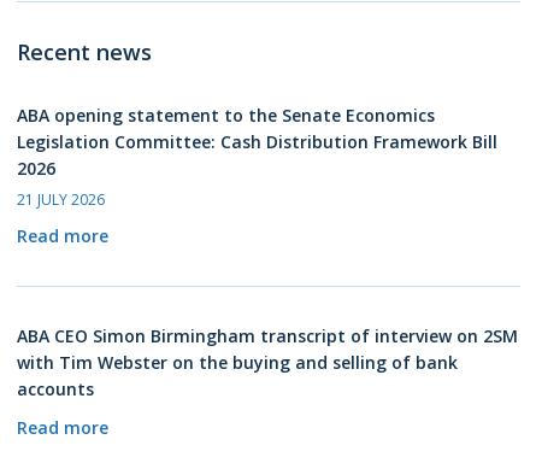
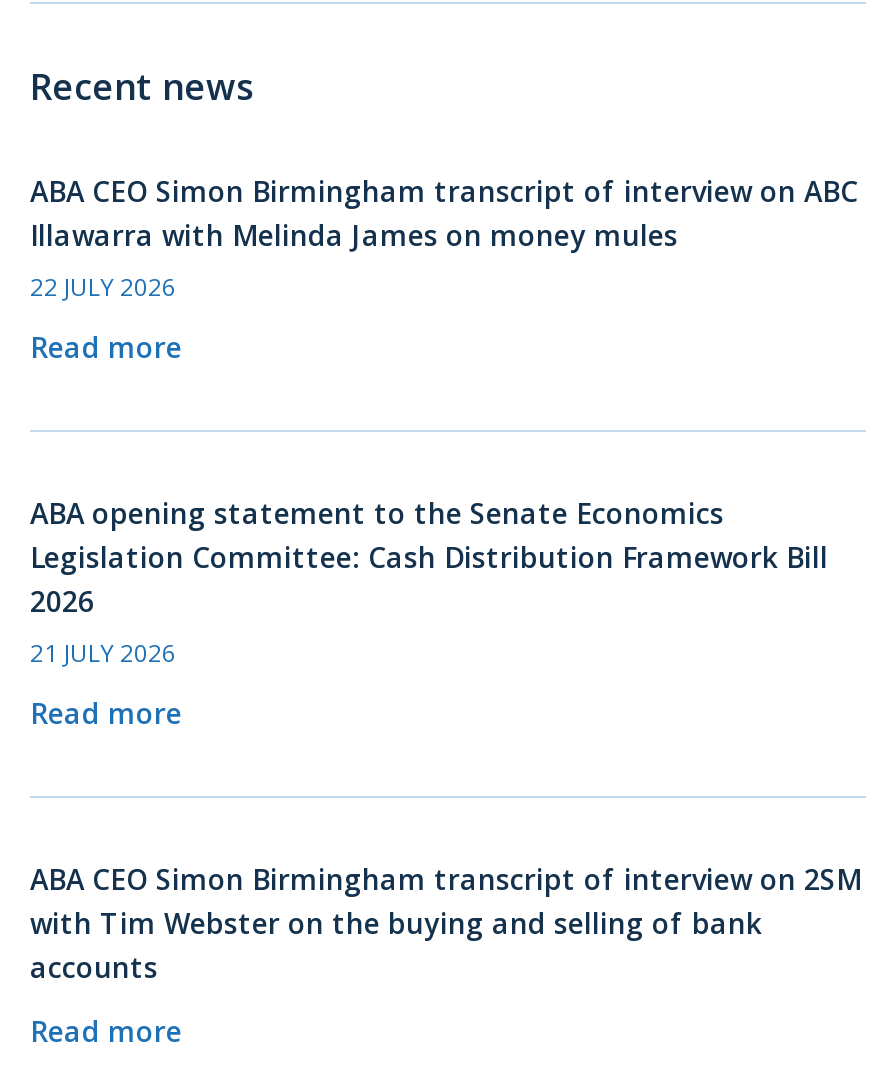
+ ABA CEO Simon Birmingham transcript of interview on ABC
+ Illawarra with Melinda James on money mules
+ 22 JULY 2026
+ Read more
